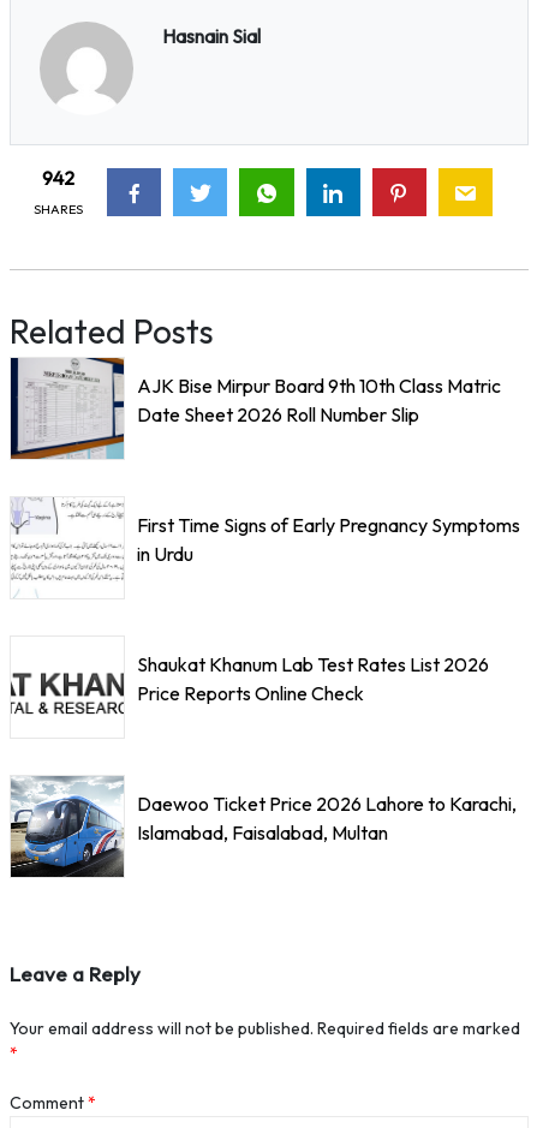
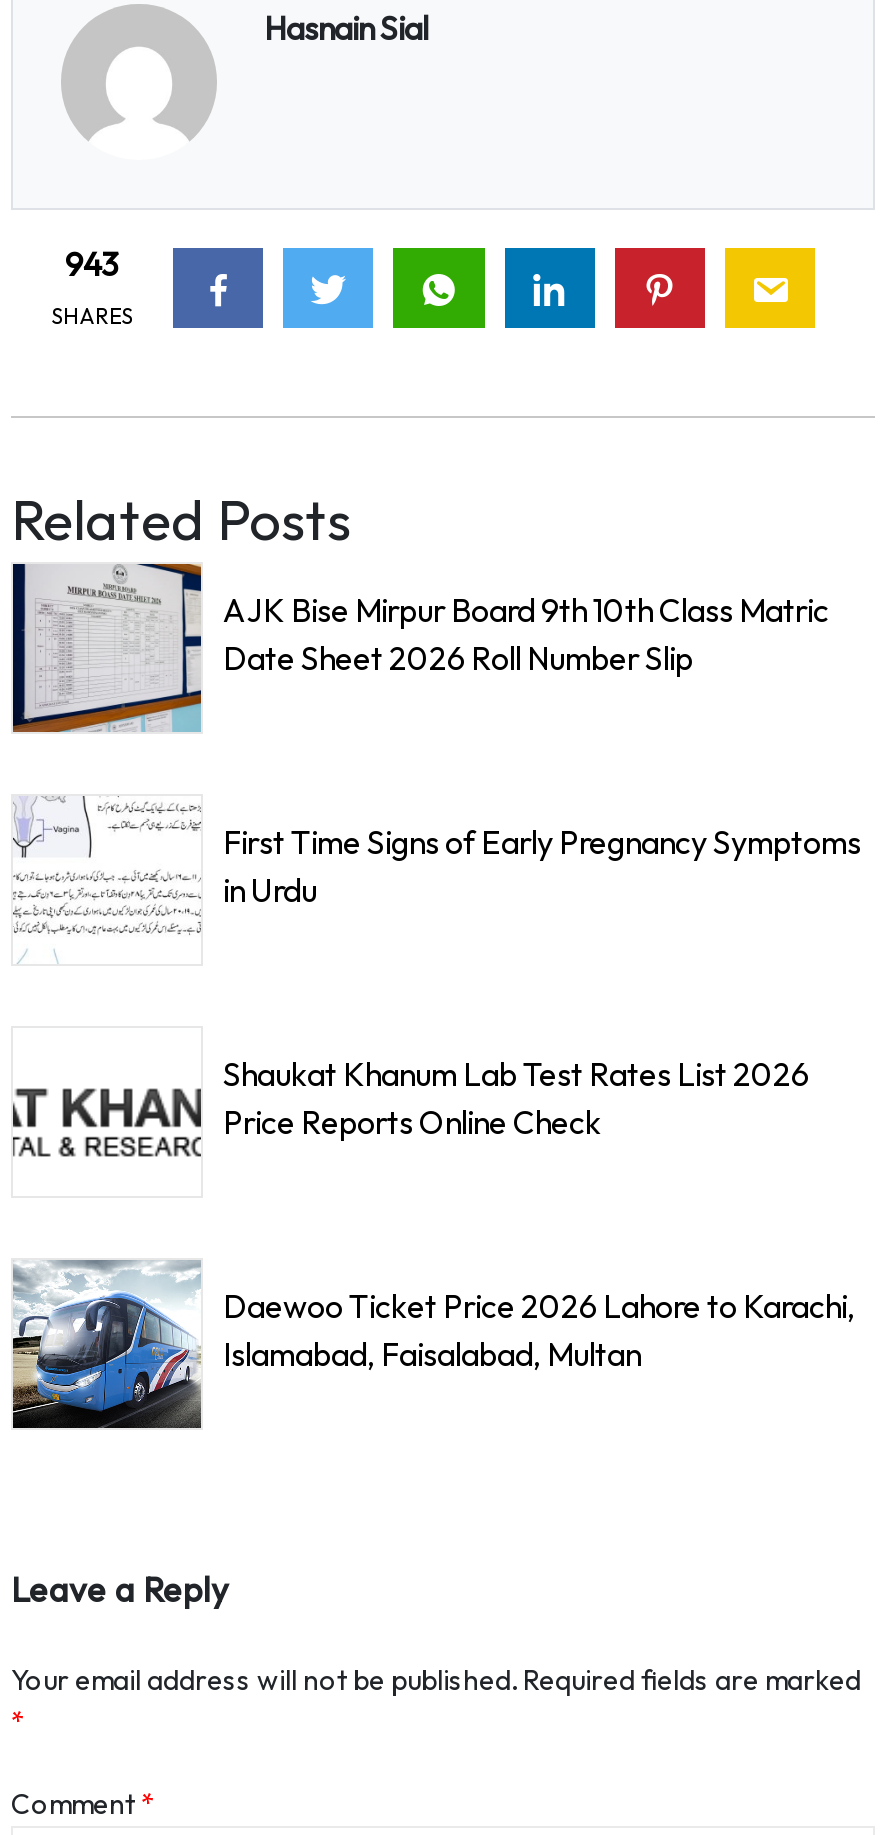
- 942
+ 943
